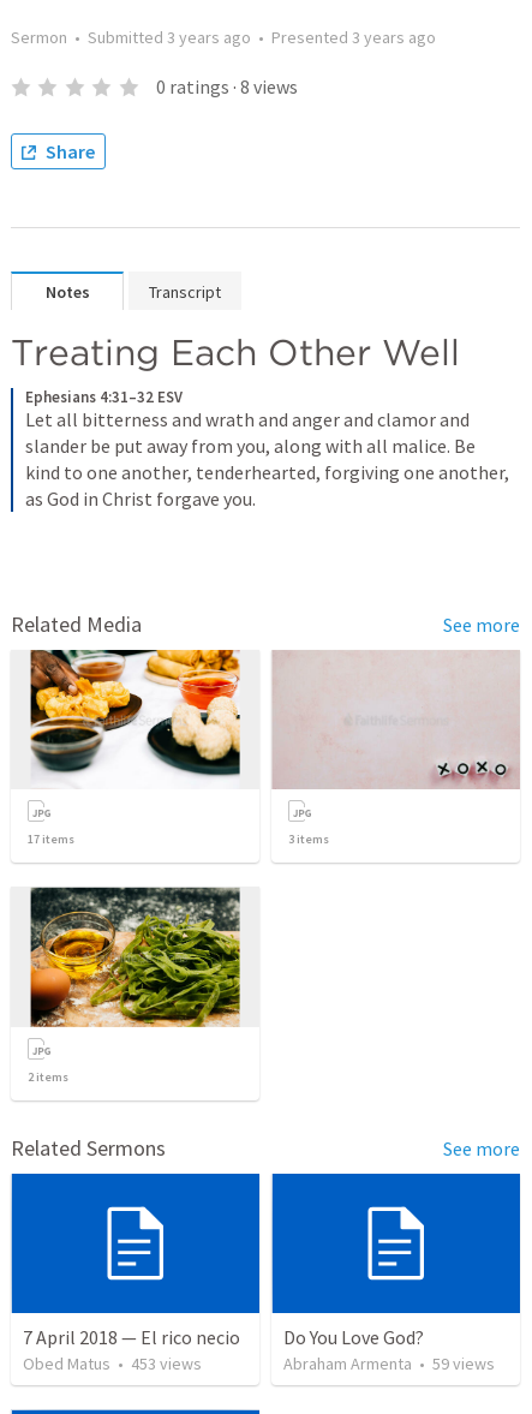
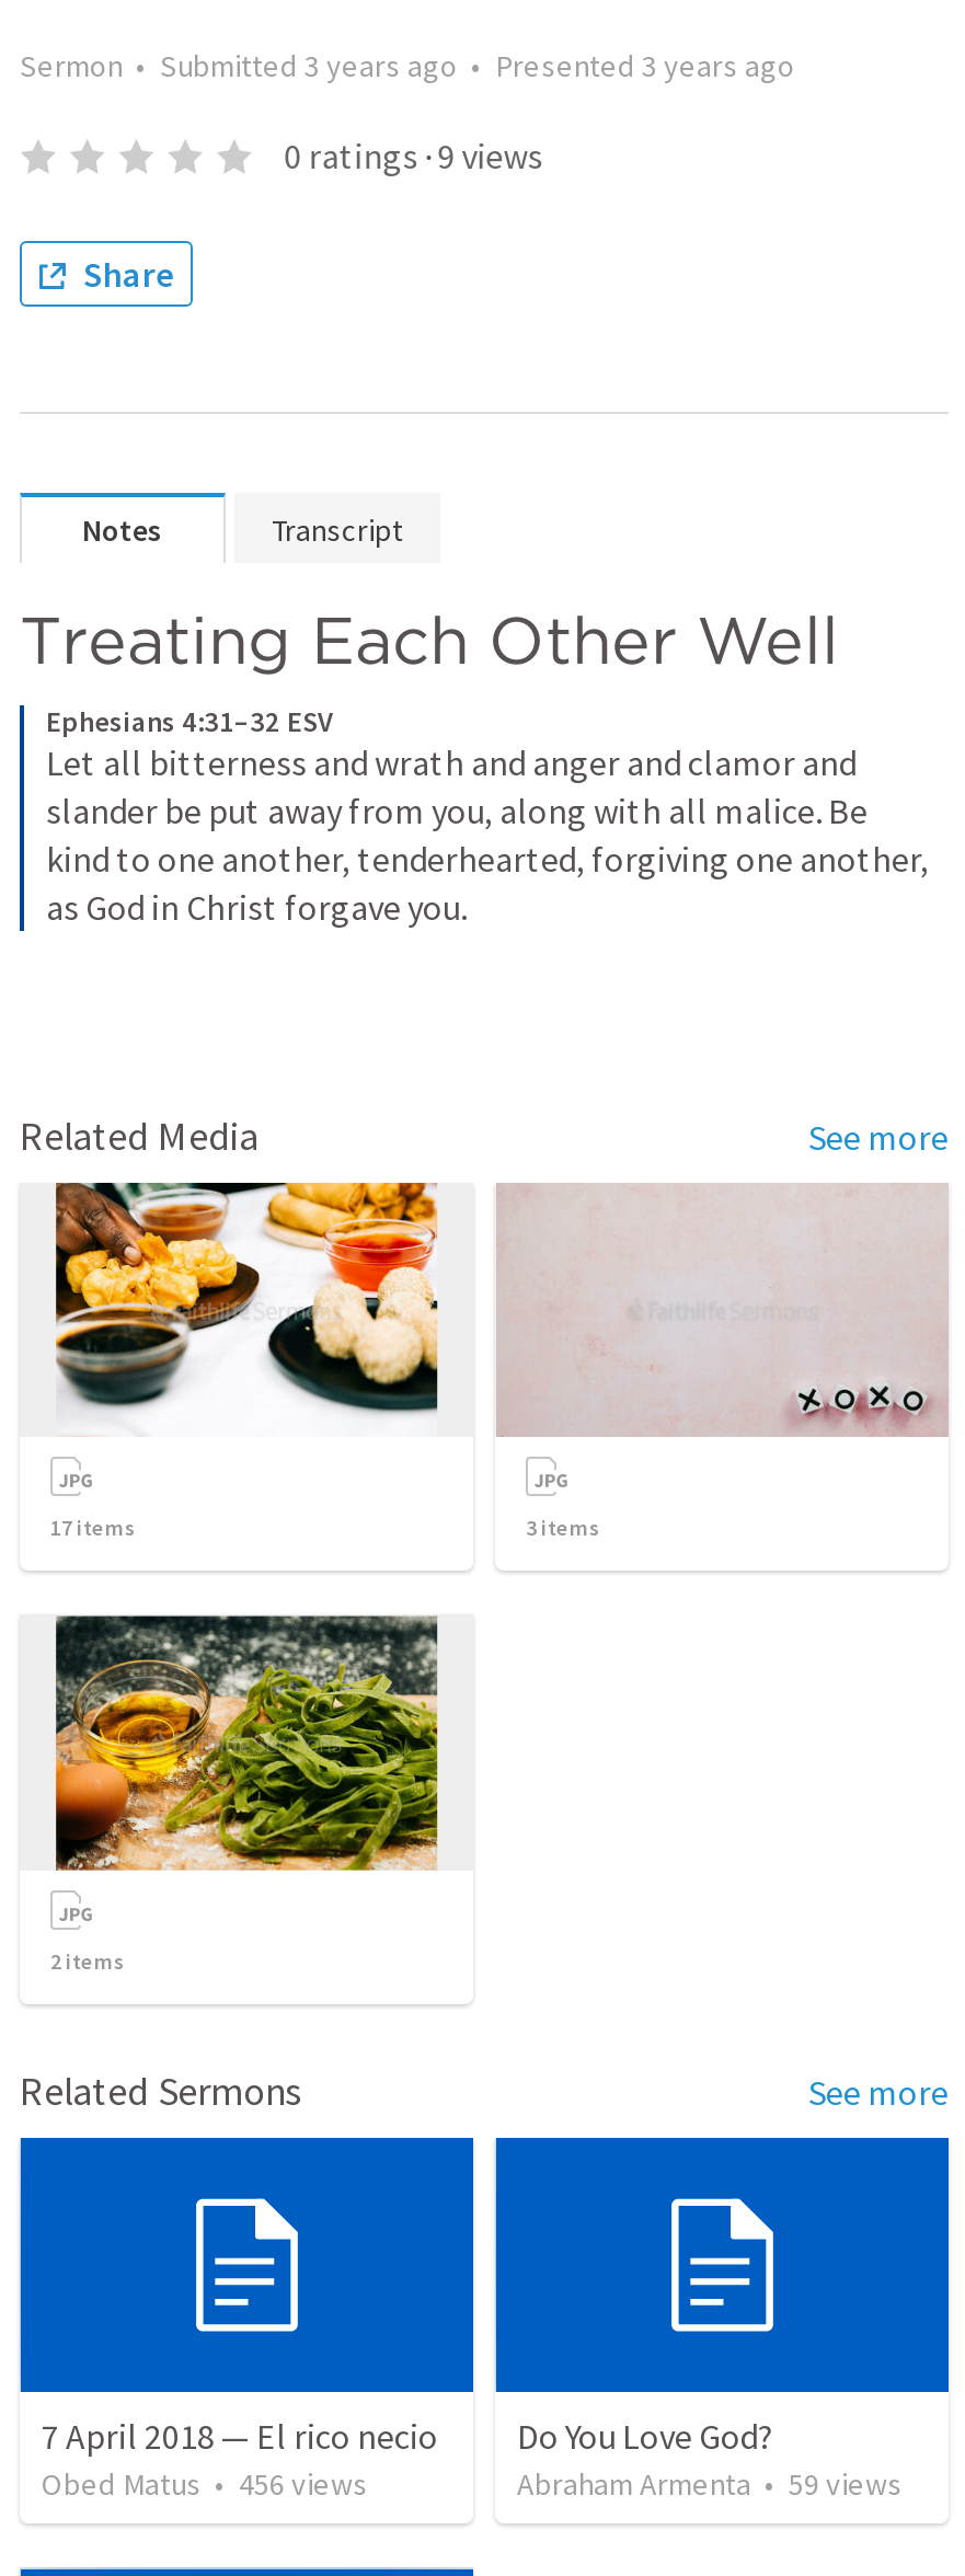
- 0 ratings · 8 views
+ 0 ratings · 9 views

- Obed Matus • 453 views
+ Obed Matus • 456 views
